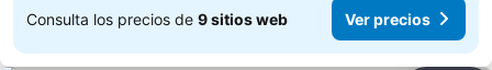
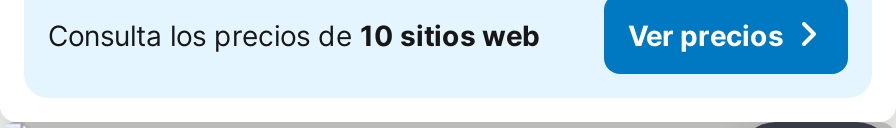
- Consulta los precios de 9 sitios web
+ Consulta los precios de 10 sitios web
